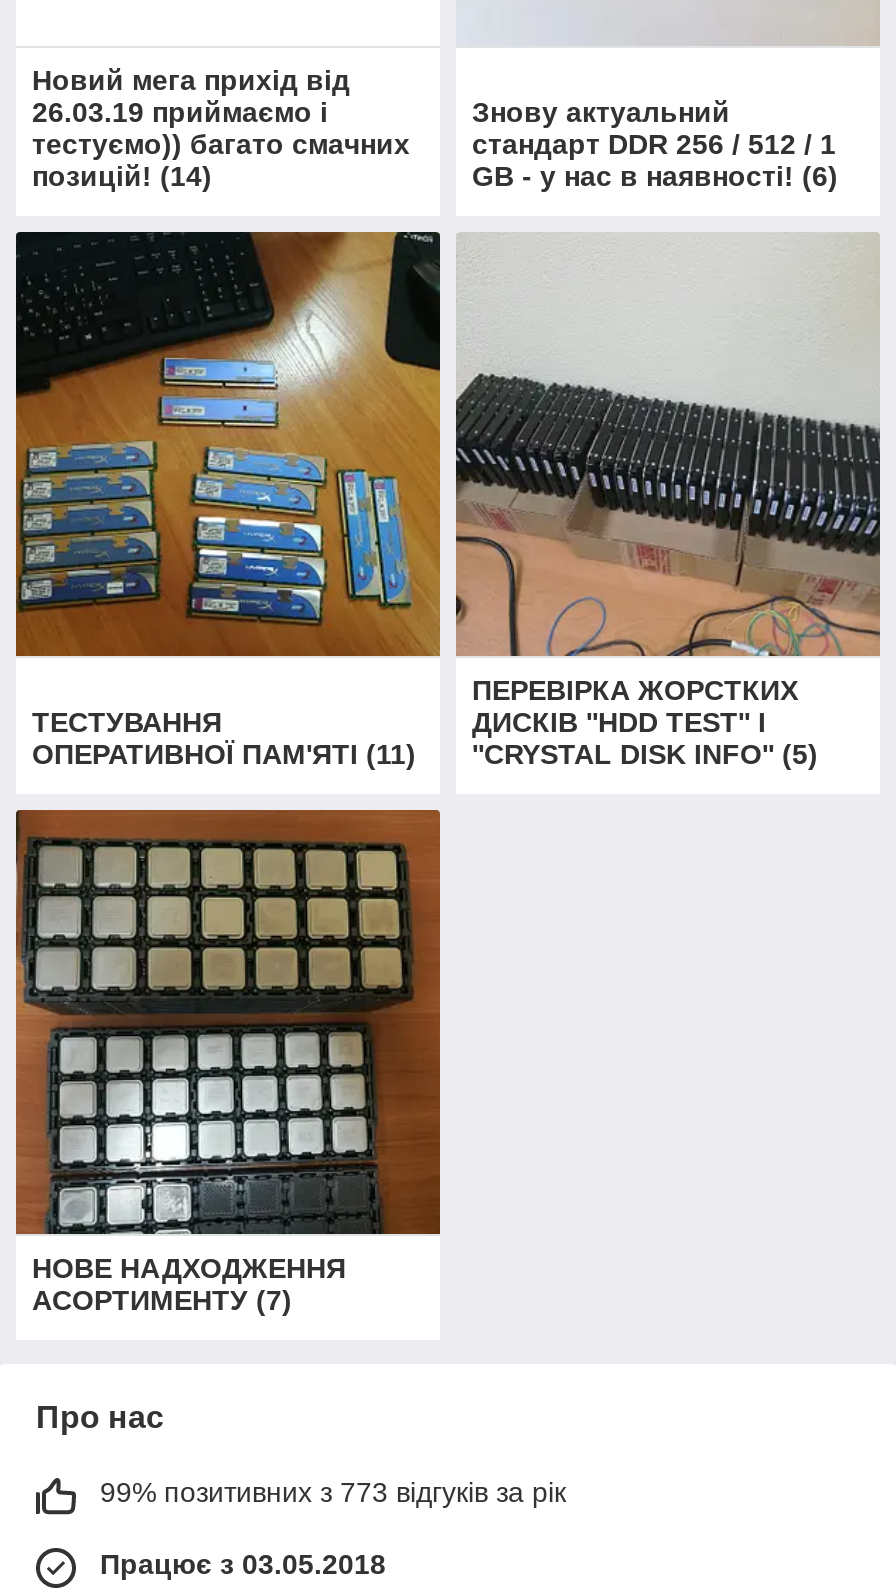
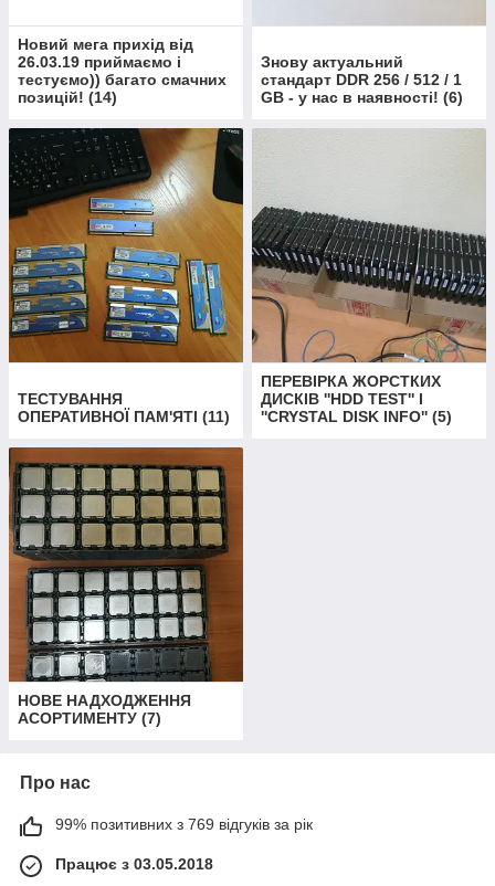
- 99% позитивних з 773 відгуків за рік
+ 99% позитивних з 769 відгуків за рік
